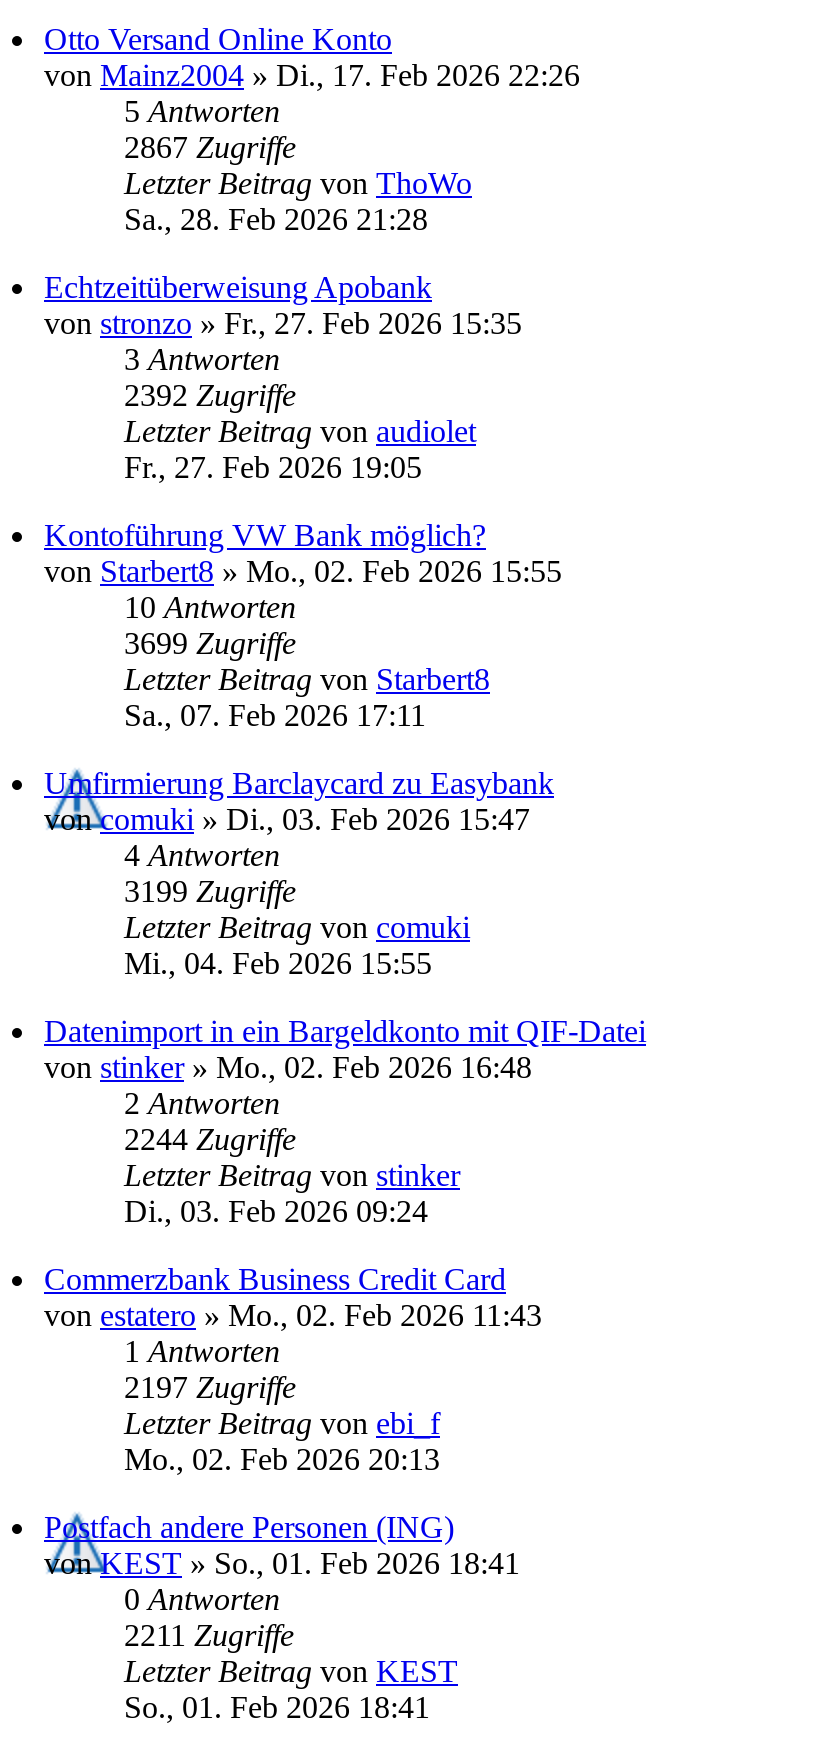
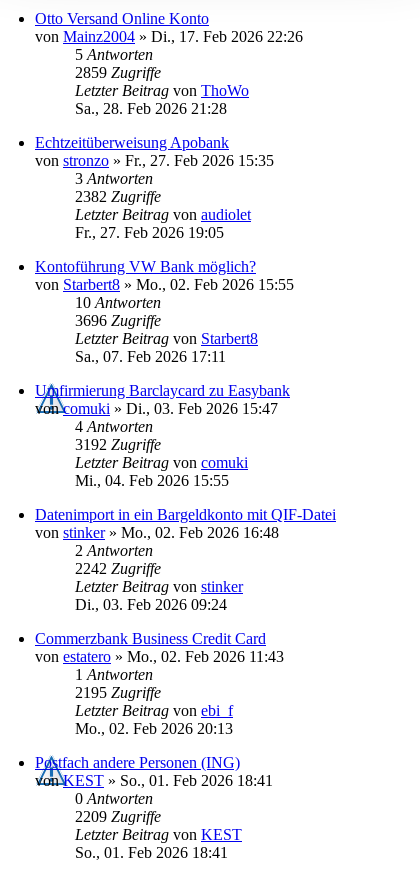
- 2867 Zugriffe
+ 2859 Zugriffe

- 2392 Zugriffe
+ 2382 Zugriffe

- 3699 Zugriffe
+ 3696 Zugriffe

- 3199 Zugriffe
+ 3192 Zugriffe

- 2244 Zugriffe
+ 2242 Zugriffe

- 2197 Zugriffe
+ 2195 Zugriffe

- 2211 Zugriffe
+ 2209 Zugriffe
